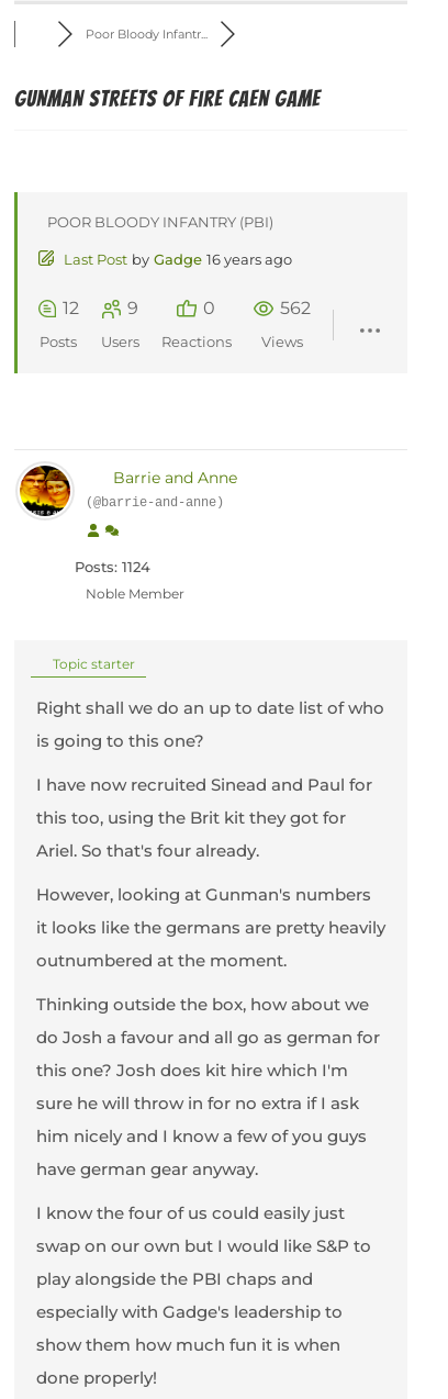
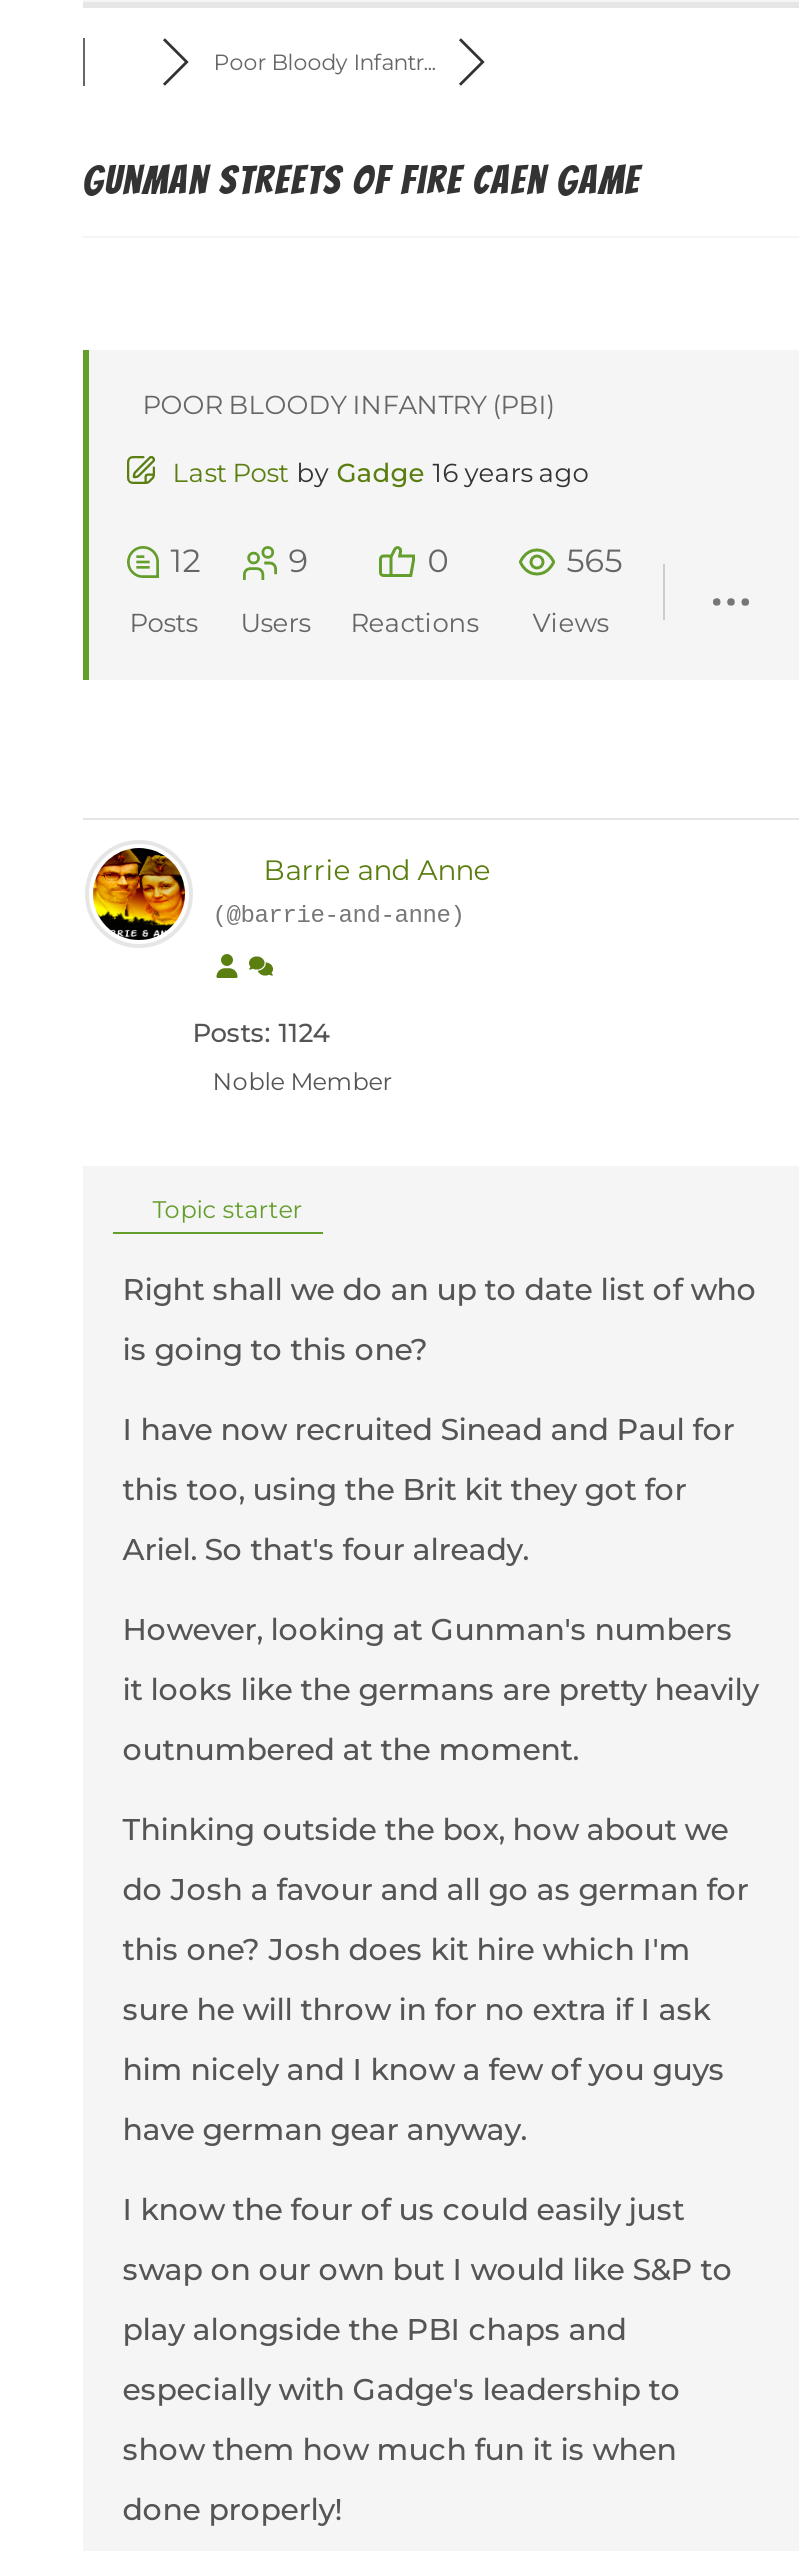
- 562
+ 565
